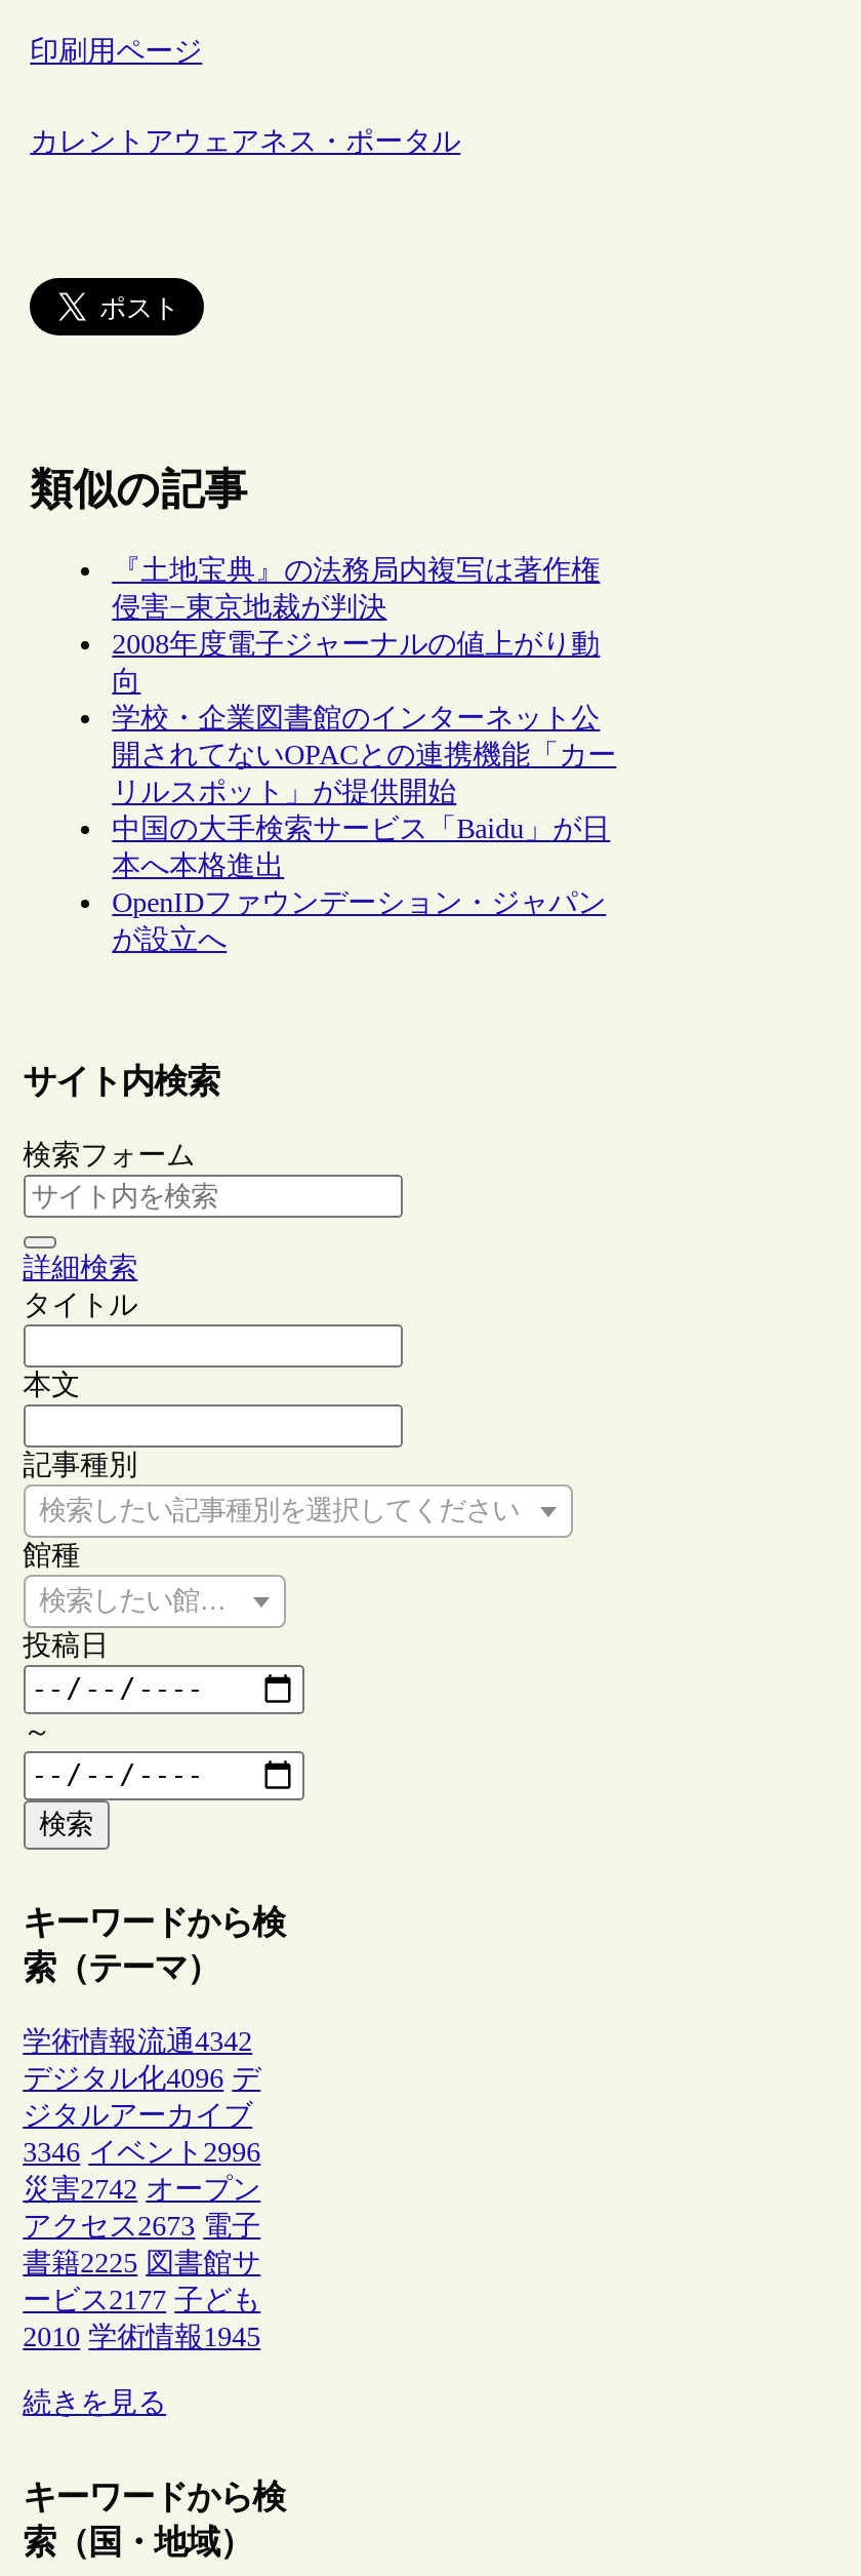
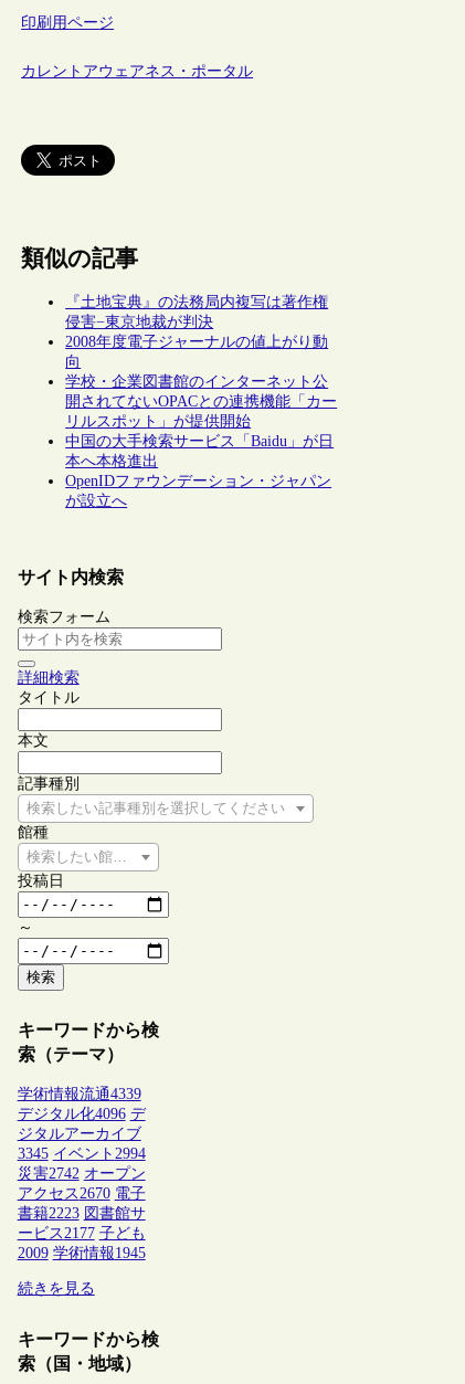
- 学術情報流通4342
+ 学術情報流通4339

- 3346 イベント2996
+ 3345 イベント2994

- アクセス2673 電子
+ アクセス2670 電子

- 書籍2225 図書館サ
+ 書籍2223 図書館サ

- 2010 学術情報1945
+ 2009 学術情報1945
